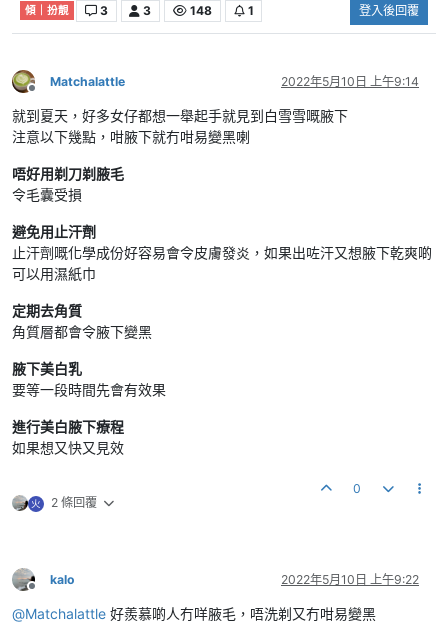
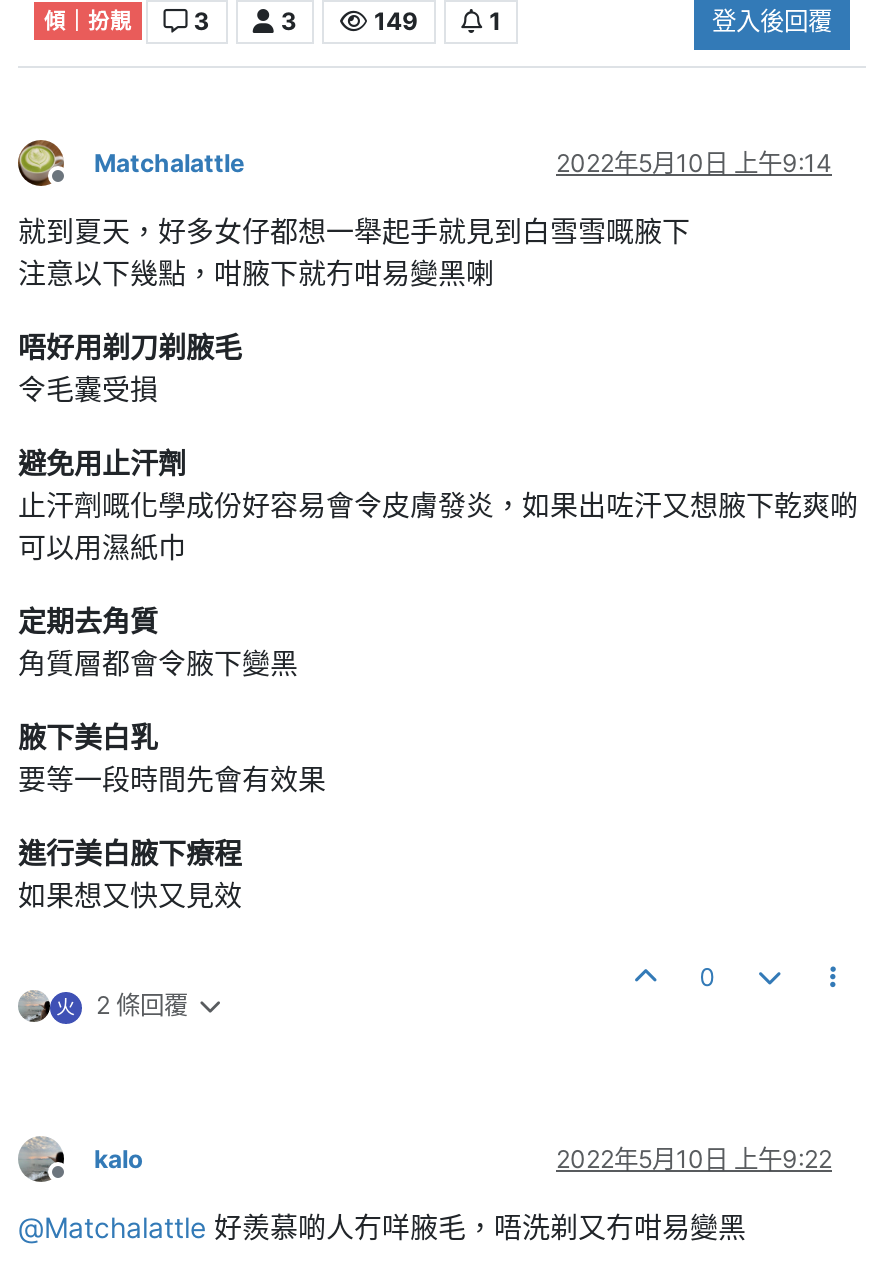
- 148
+ 149
